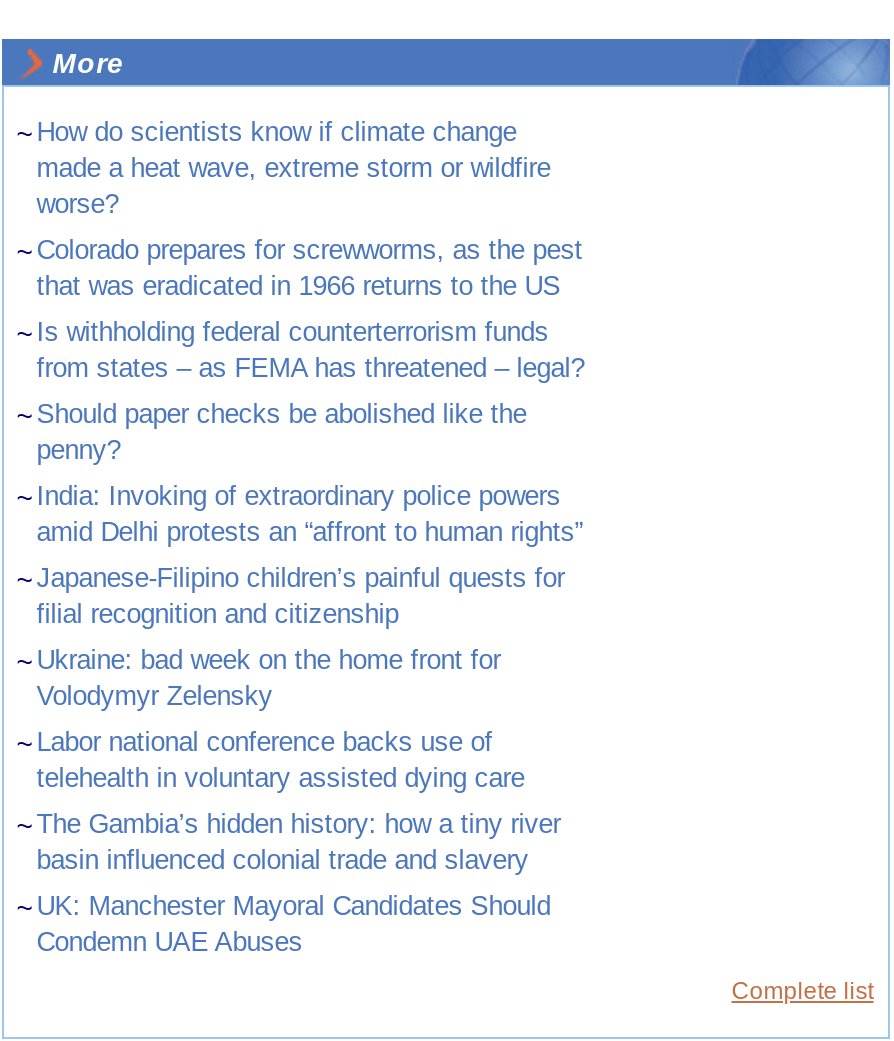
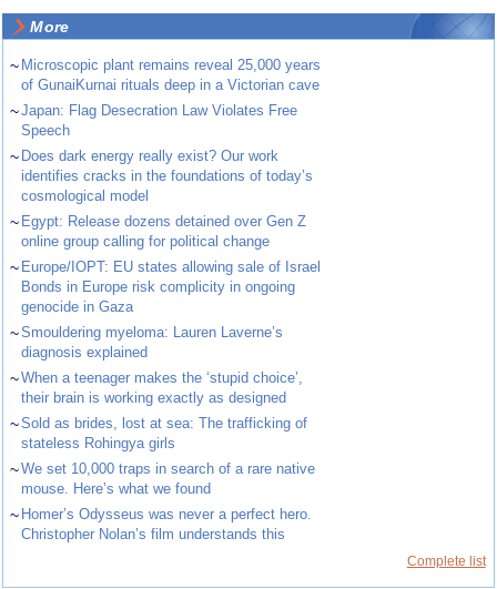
- ~ How do scientists know if climate change
- made a heat wave, extreme storm or wildfire
- worse?
+ ~ Microscopic plant remains reveal 25,000 years
+ of GunaiKurnai rituals deep in a Victorian cave

- ~ Colorado prepares for screwworms, as the pest
- that was eradicated in 1966 returns to the US
+ ~ Japan: Flag Desecration Law Violates Free
+ Speech

- ~ Is withholding federal counterterrorism funds
- from states – as FEMA has threatened – legal?
+ ~ Does dark energy really exist? Our work
+ identifies cracks in the foundations of today’s
+ cosmological model

- ~ Should paper checks be abolished like the
- penny?
+ ~ Egypt: Release dozens detained over Gen Z
+ online group calling for political change

- ~ India: Invoking of extraordinary police powers
- amid Delhi protests an “affront to human rights”
+ ~ Europe/IOPT: EU states allowing sale of Israel
+ Bonds in Europe risk complicity in ongoing
+ genocide in Gaza

- ~ Japanese-Filipino children’s painful quests for
- filial recognition and citizenship
+ ~ Smouldering myeloma: Lauren Laverne’s
+ diagnosis explained

- ~ Ukraine: bad week on the home front for
- Volodymyr Zelensky
+ ~ When a teenager makes the ‘stupid choice’,
+ their brain is working exactly as designed

- ~ Labor national conference backs use of
- telehealth in voluntary assisted dying care
+ ~ Sold as brides, lost at sea: The trafficking of
+ stateless Rohingya girls

- ~ The Gambia’s hidden history: how a tiny river
- basin influenced colonial trade and slavery
+ ~ We set 10,000 traps in search of a rare native
+ mouse. Here’s what we found

- ~ UK: Manchester Mayoral Candidates Should
- Condemn UAE Abuses
+ ~ Homer’s Odysseus was never a perfect hero.
+ Christopher Nolan’s film understands this
